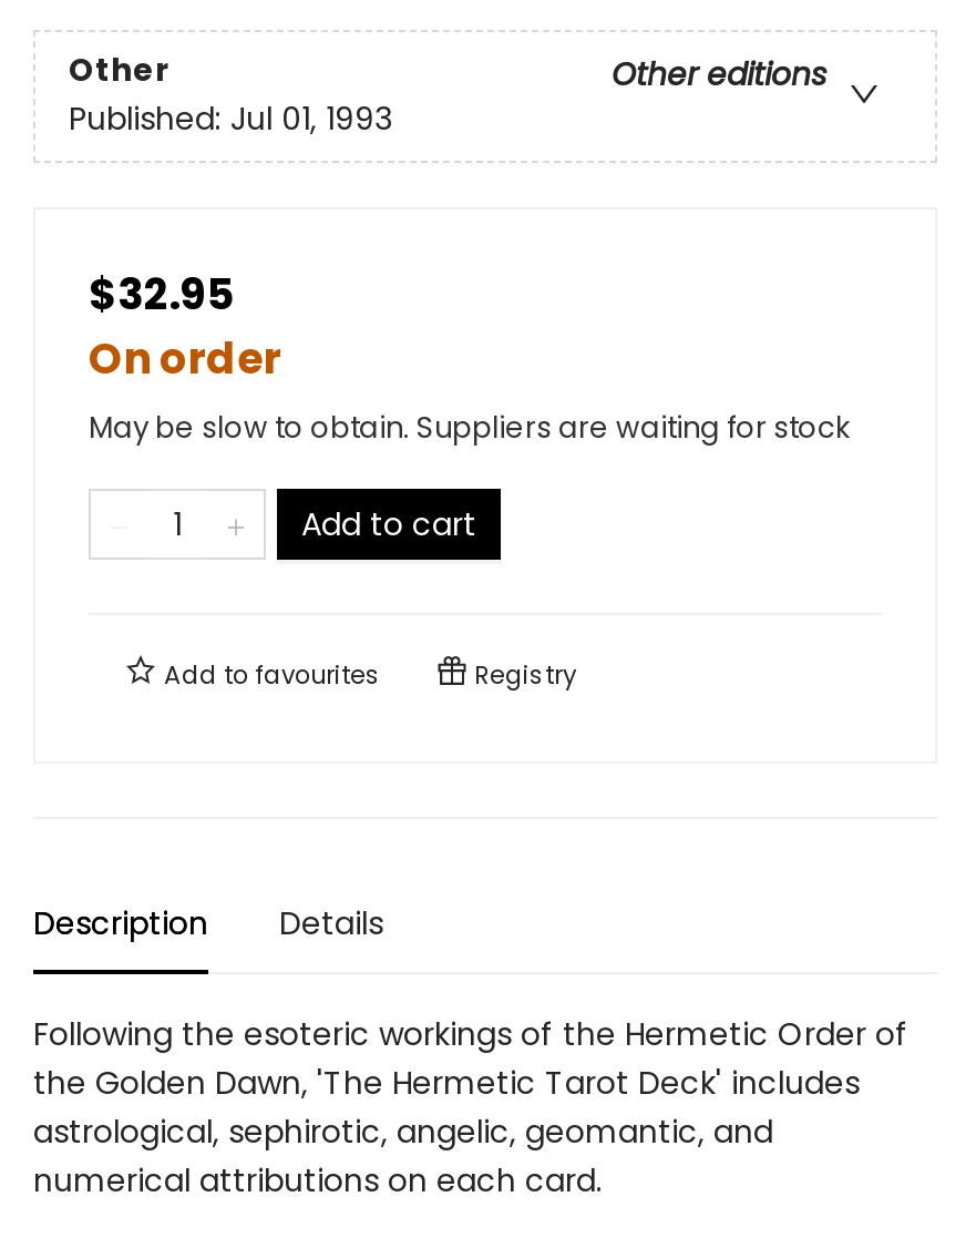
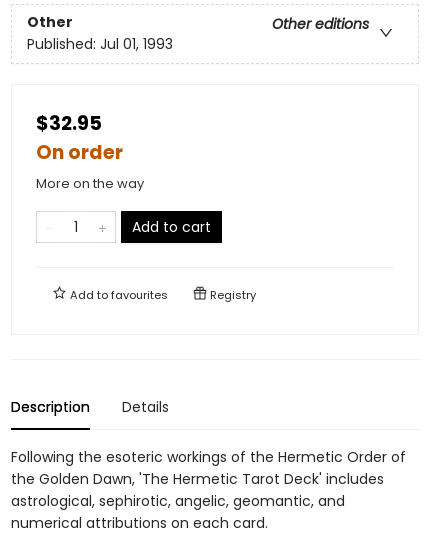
- May be slow to obtain. Suppliers are waiting for stock
+ More on the way
